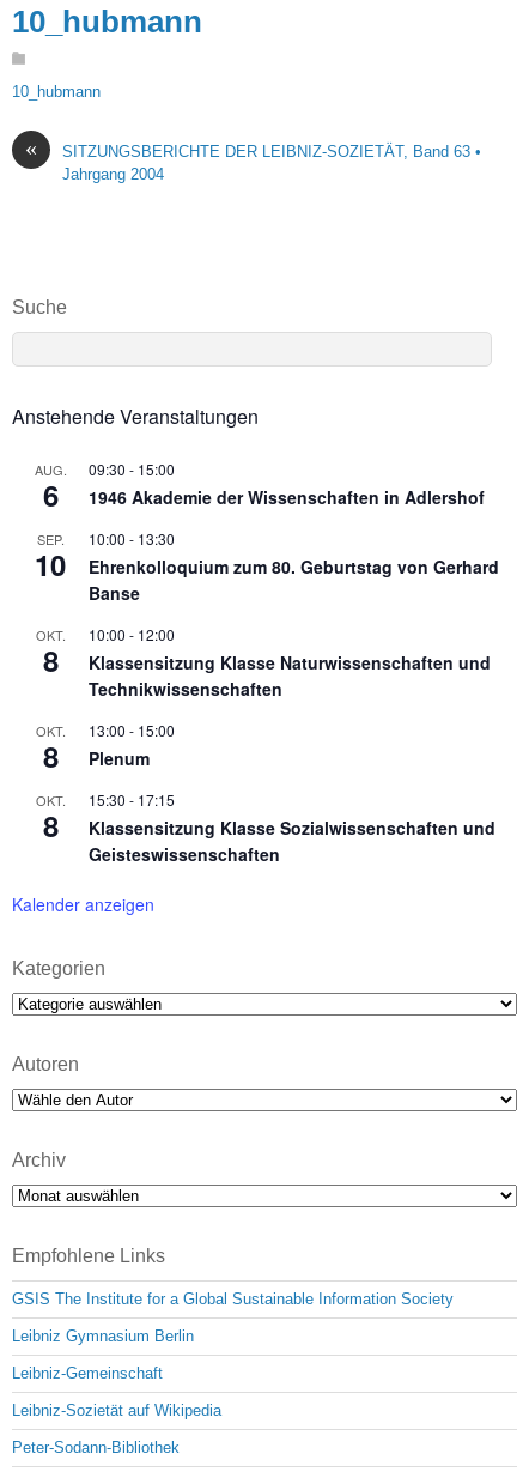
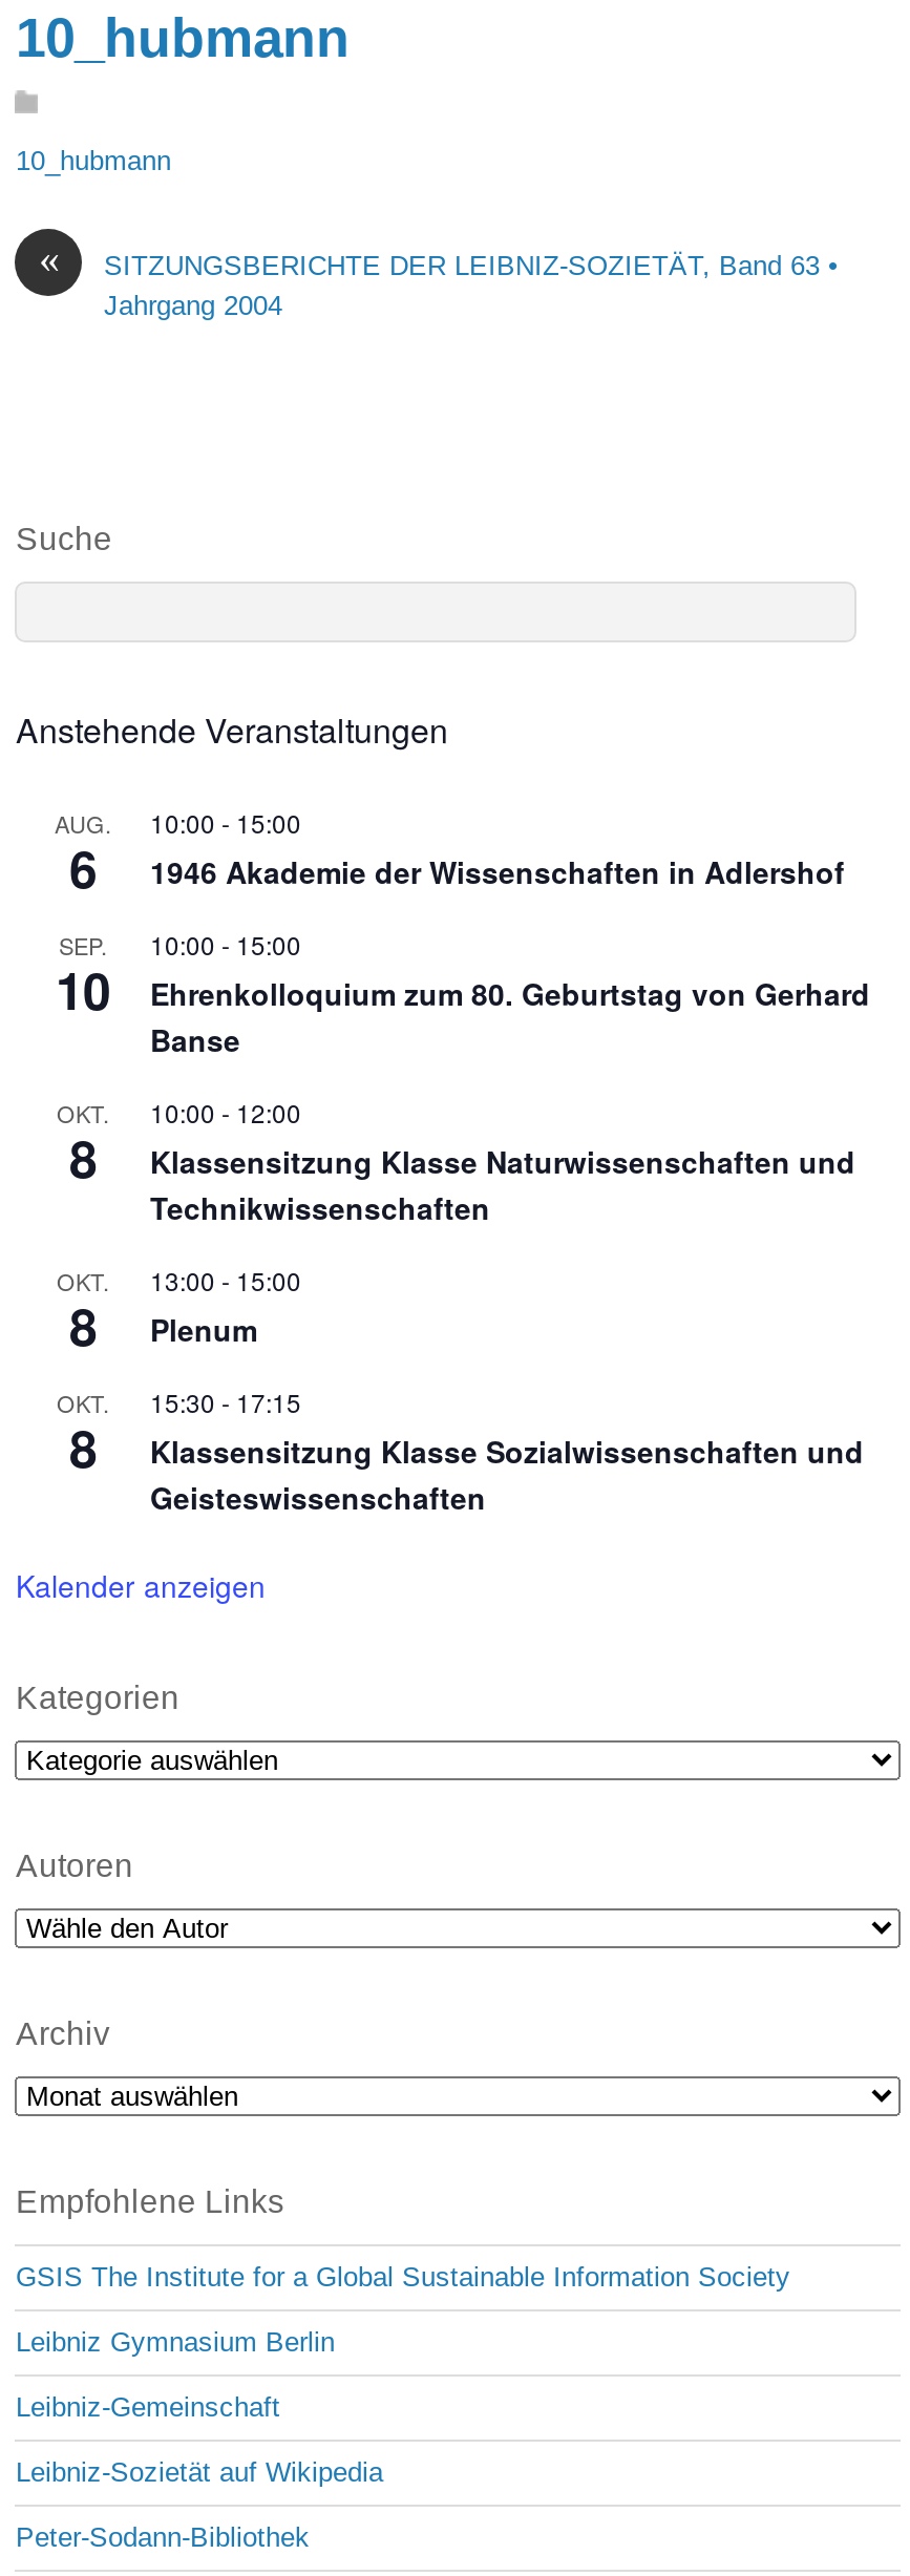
- AUG. 09:30 - 15:00
+ AUG. 10:00 - 15:00

- SEP. 10:00 - 13:30
+ SEP. 10:00 - 15:00
